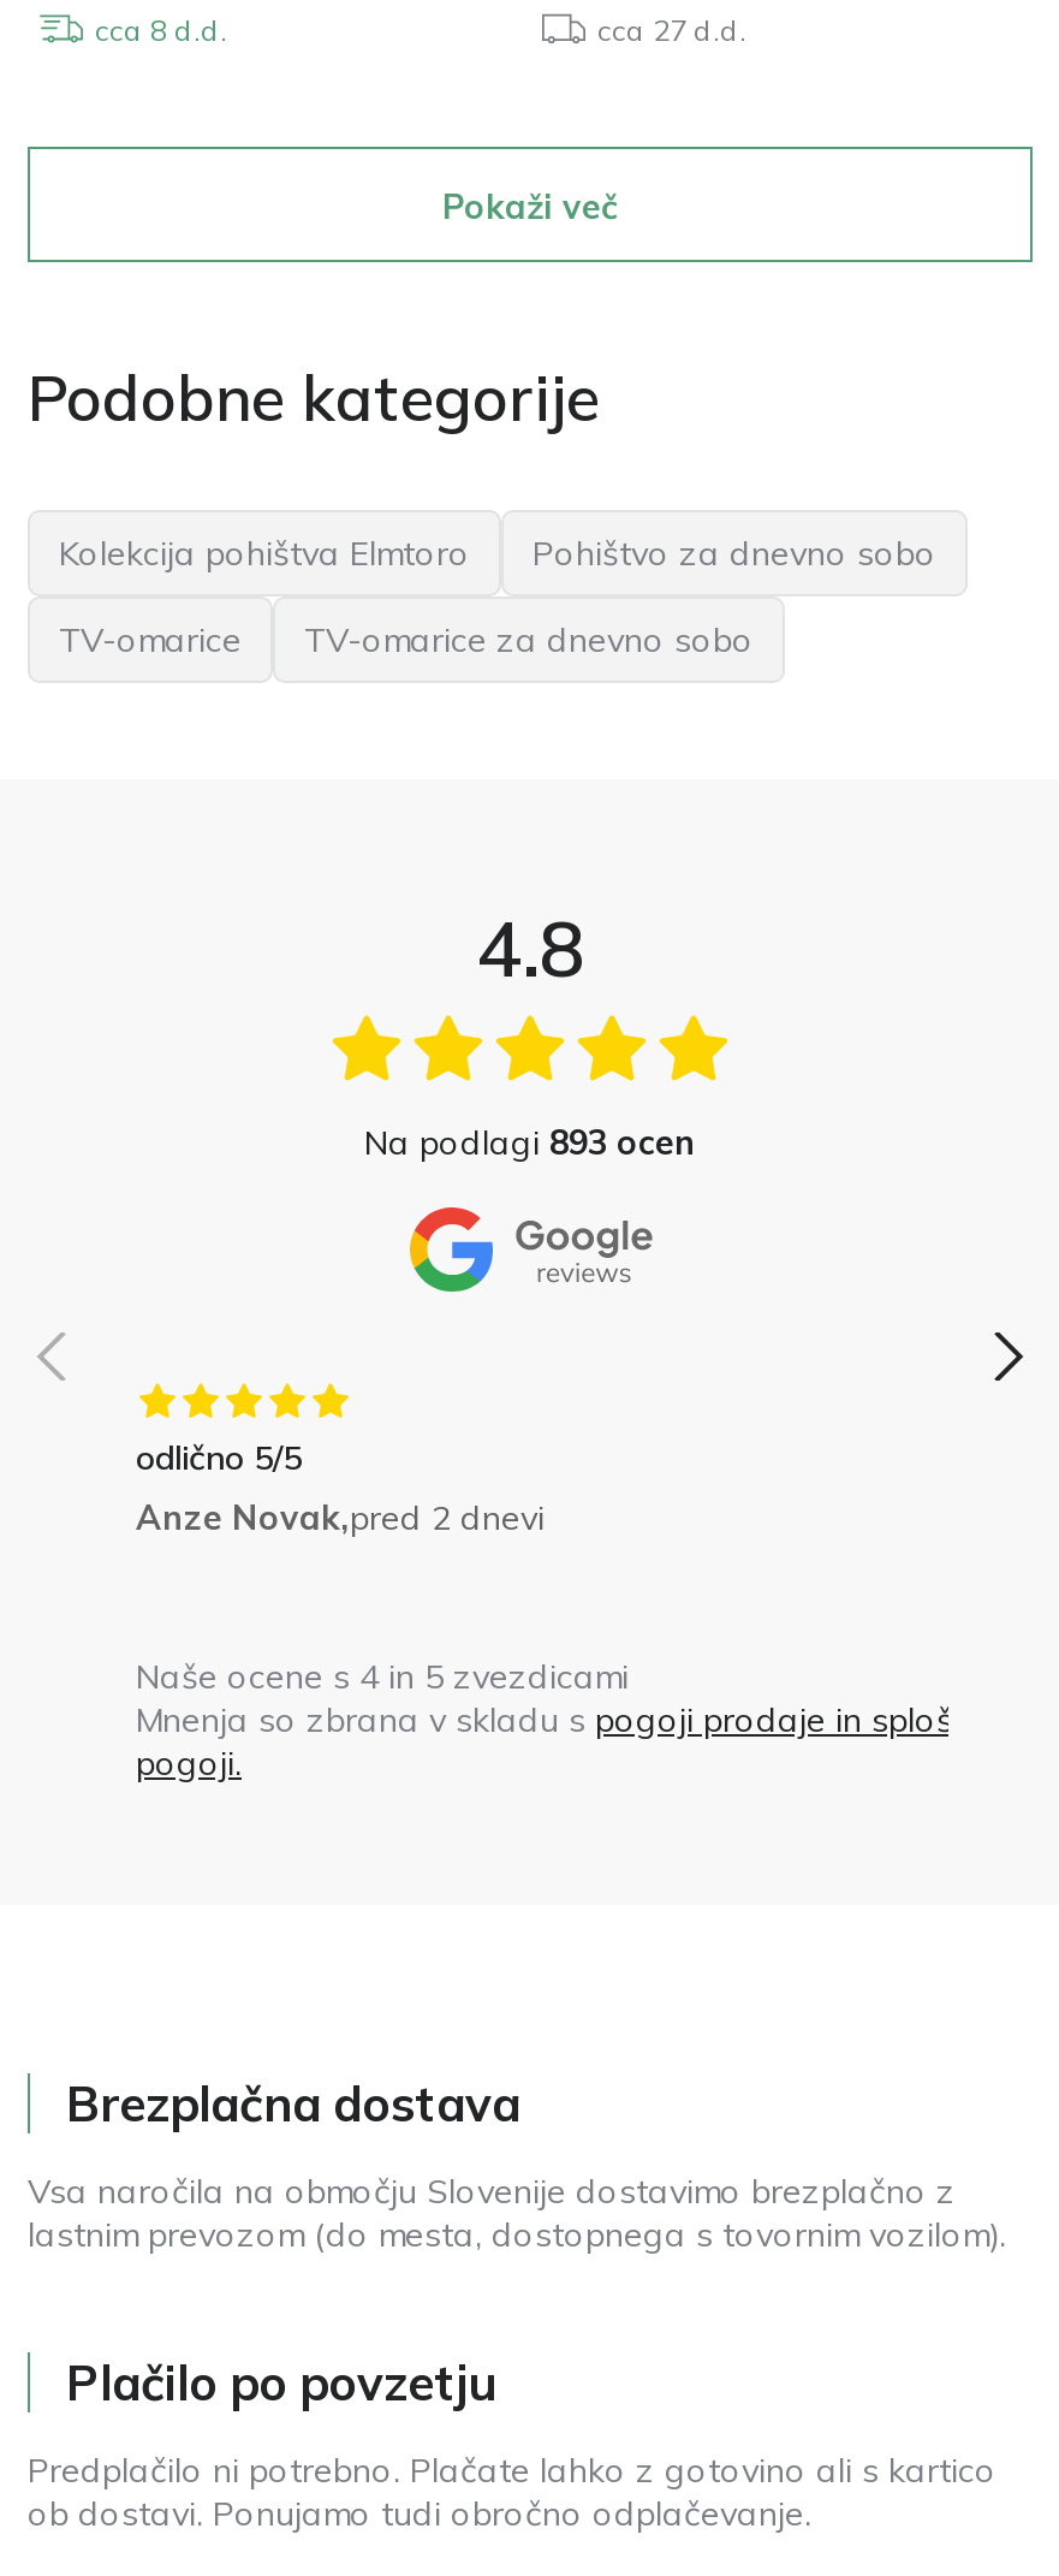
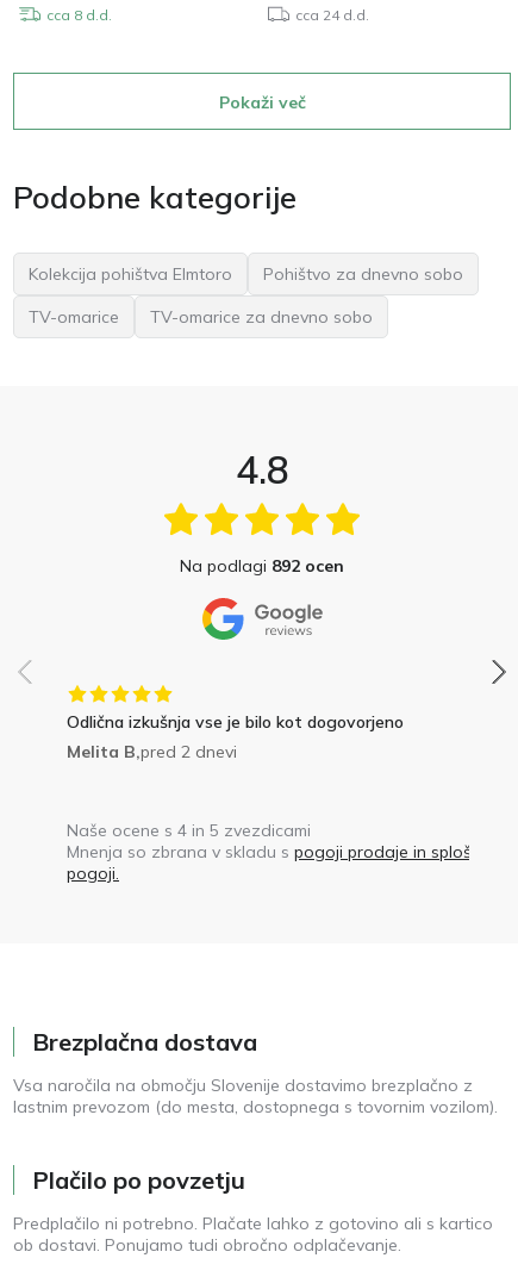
- cca 27 d.d.
+ cca 24 d.d.

- Na podlagi 893 ocen
+ Na podlagi 892 ocen

- odlično 5/5
- Anze Novak,pred 2 dnevi
+ Odlična izkušnja vse je bilo kot dogovorjeno
+ Melita B,pred 2 dnevi
